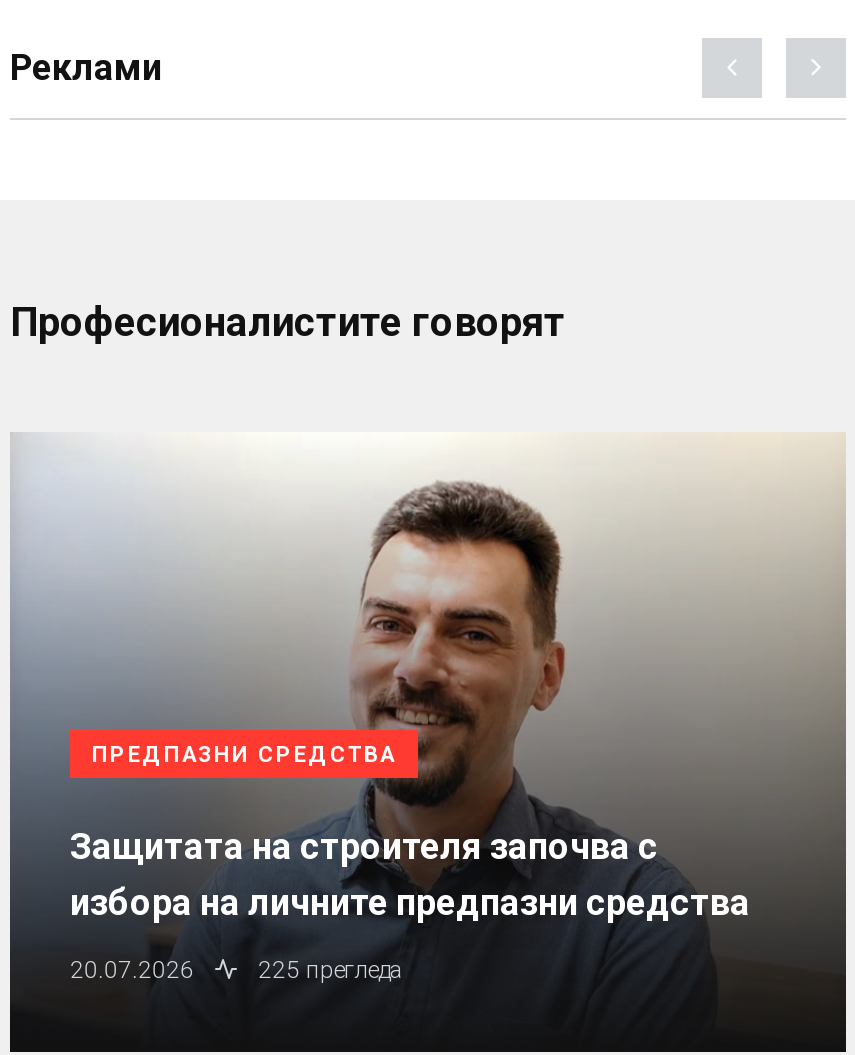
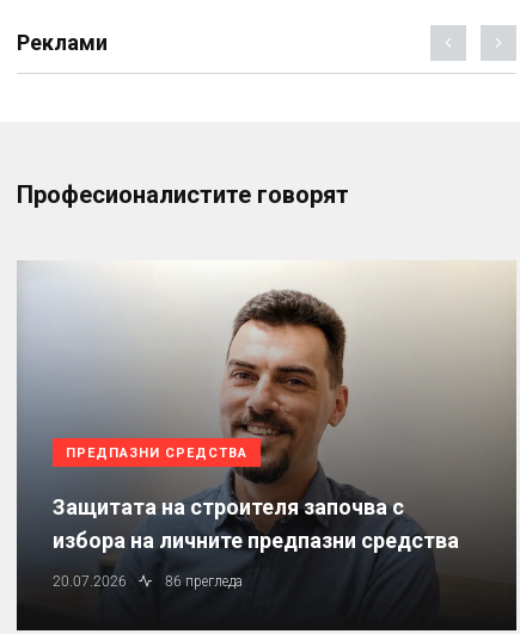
- 225 прегледа
+ 86 прегледа
